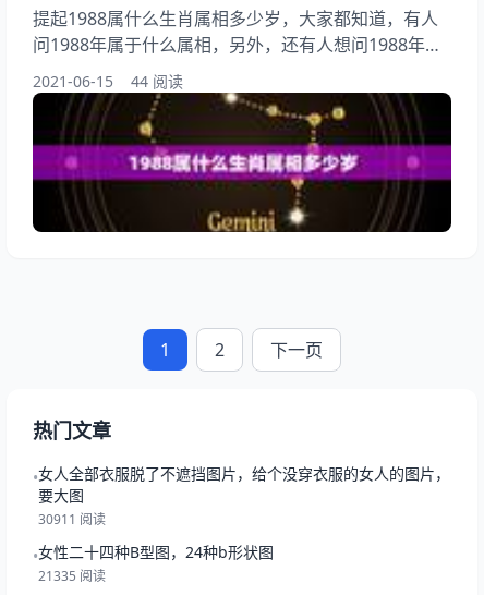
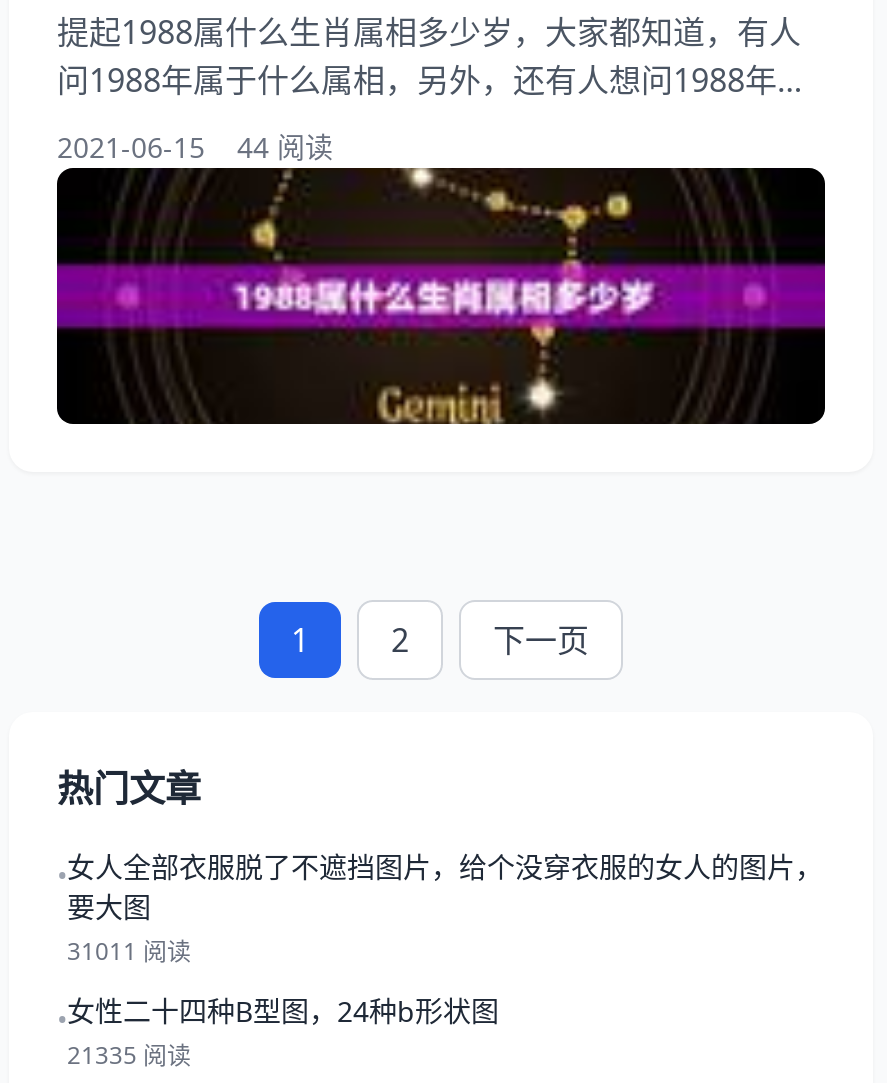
- 30911 阅读
+ 31011 阅读
